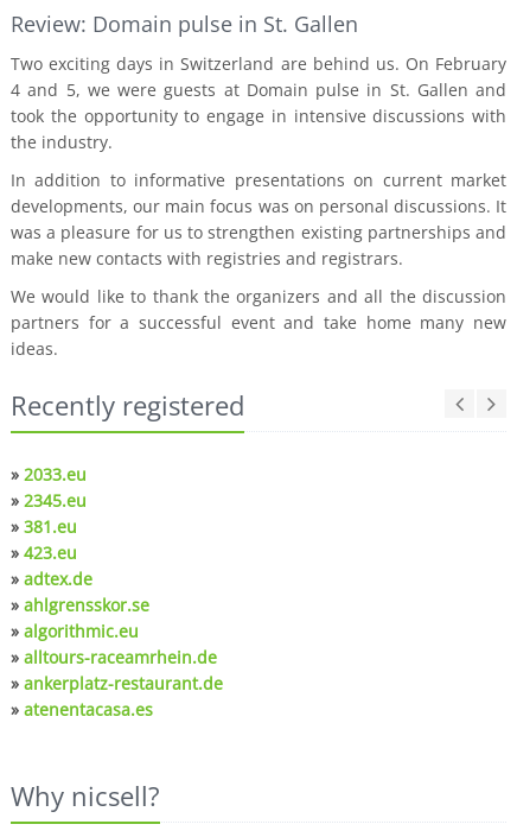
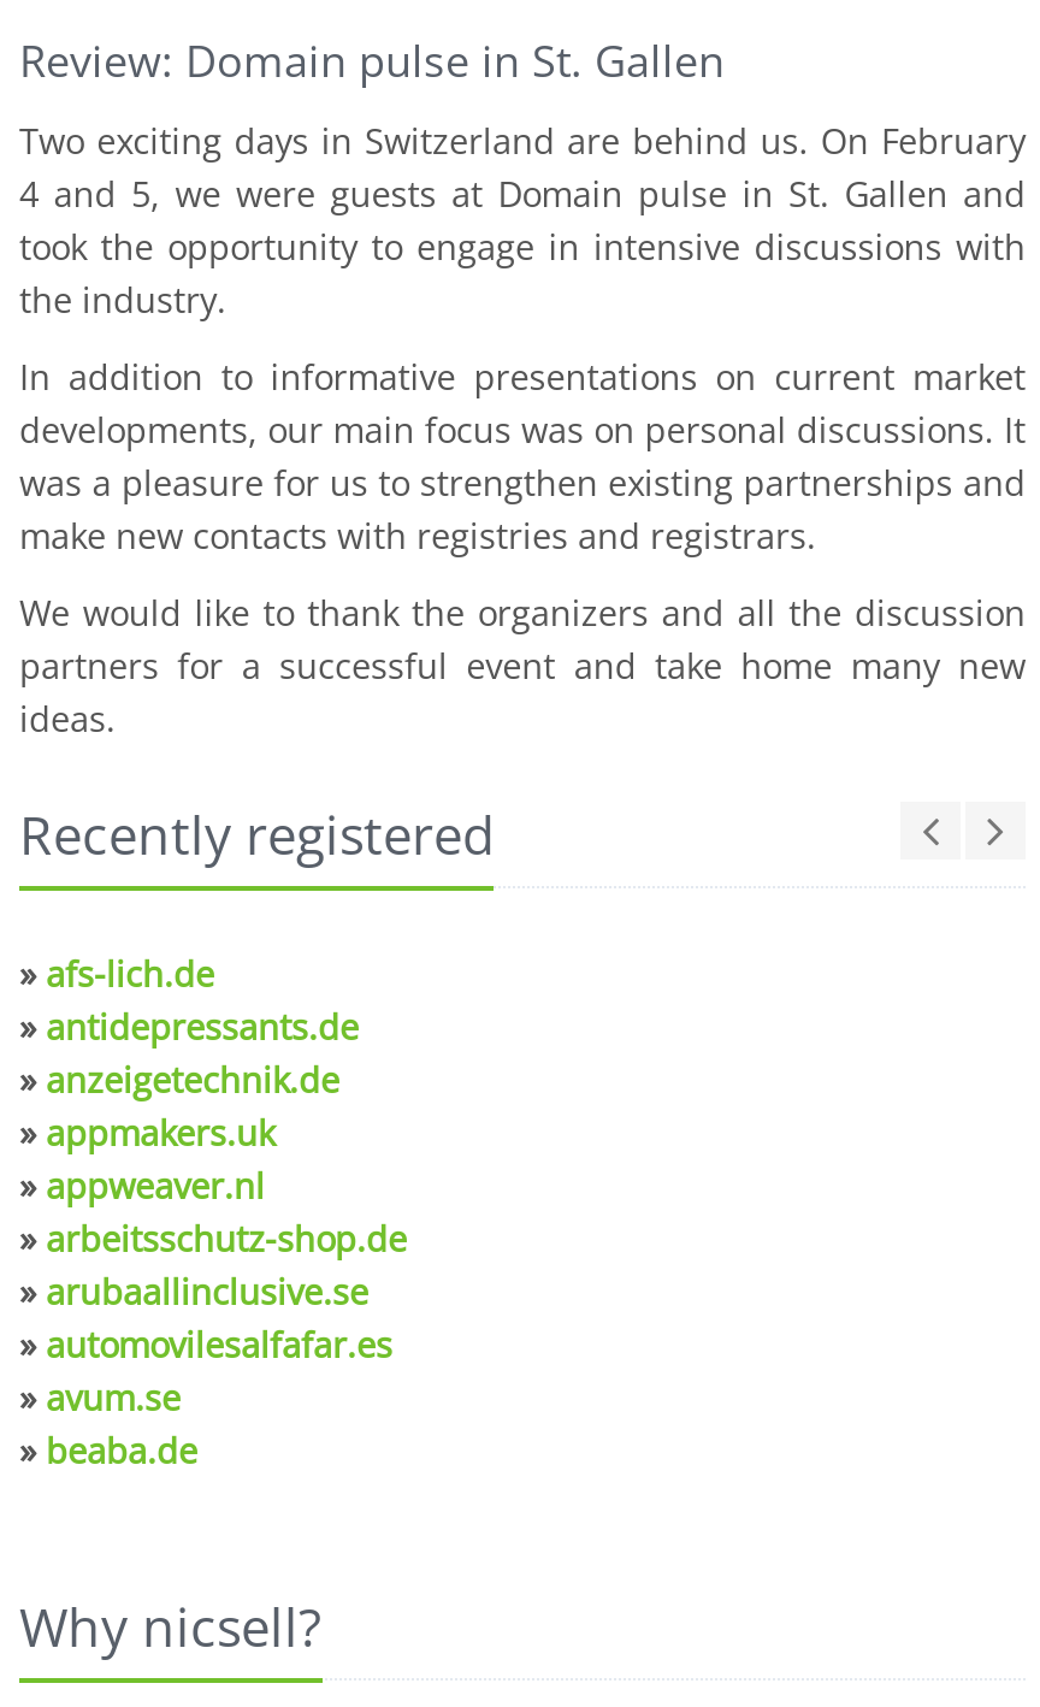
- » 2033.eu
- » 2345.eu
- » 381.eu
- » 423.eu
- » adtex.de
- » ahlgrensskor.se
- » algorithmic.eu
- » alltours-raceamrhein.de
- » ankerplatz-restaurant.de
- » atenentacasa.es
+ » afs-lich.de
+ » antidepressants.de
+ » anzeigetechnik.de
+ » appmakers.uk
+ » appweaver.nl
+ » arbeitsschutz-shop.de
+ » arubaallinclusive.se
+ » automovilesalfafar.es
+ » avum.se
+ » beaba.de
